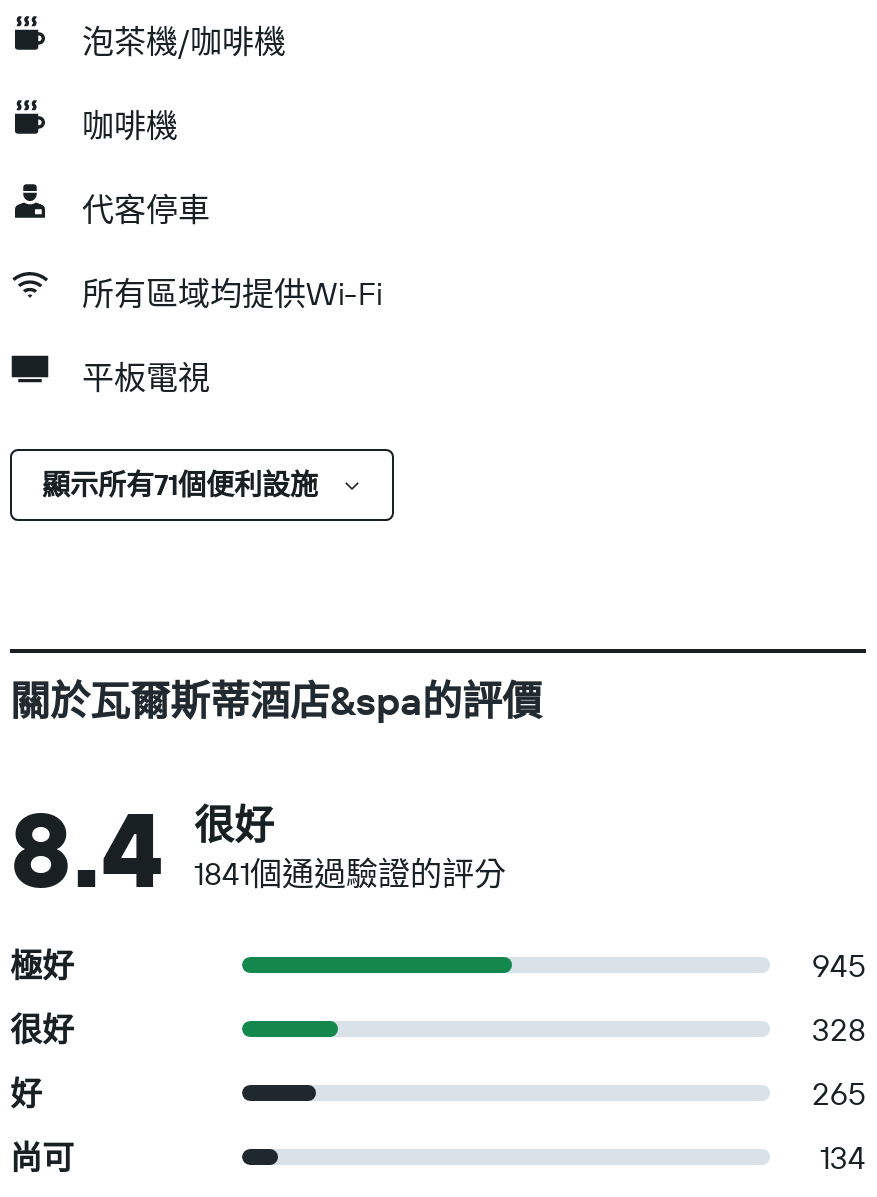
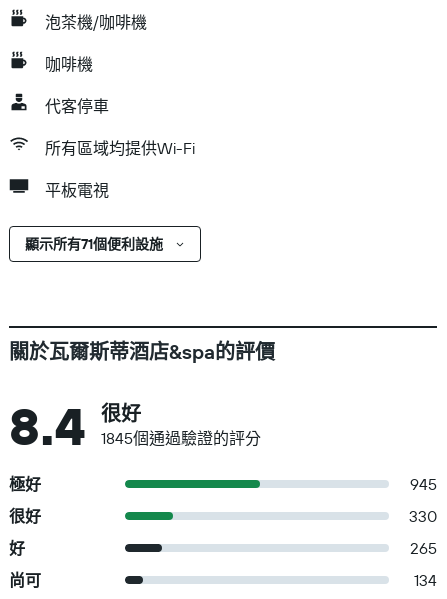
- 1841個通過驗證的評分
+ 1845個通過驗證的評分

- 328
+ 330
